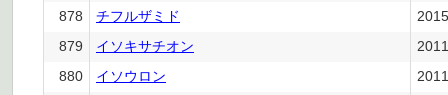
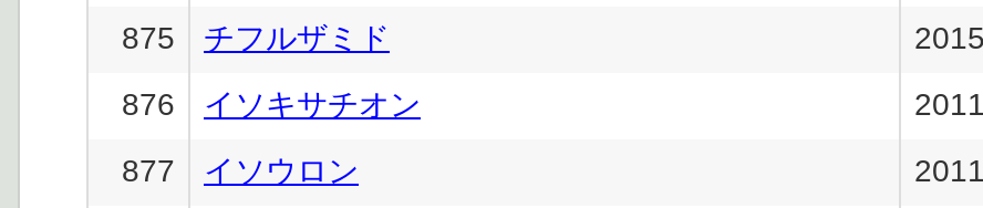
- 878
+ 875

- 879
+ 876

- 880 イソウロン
+ 877 イソウロン
